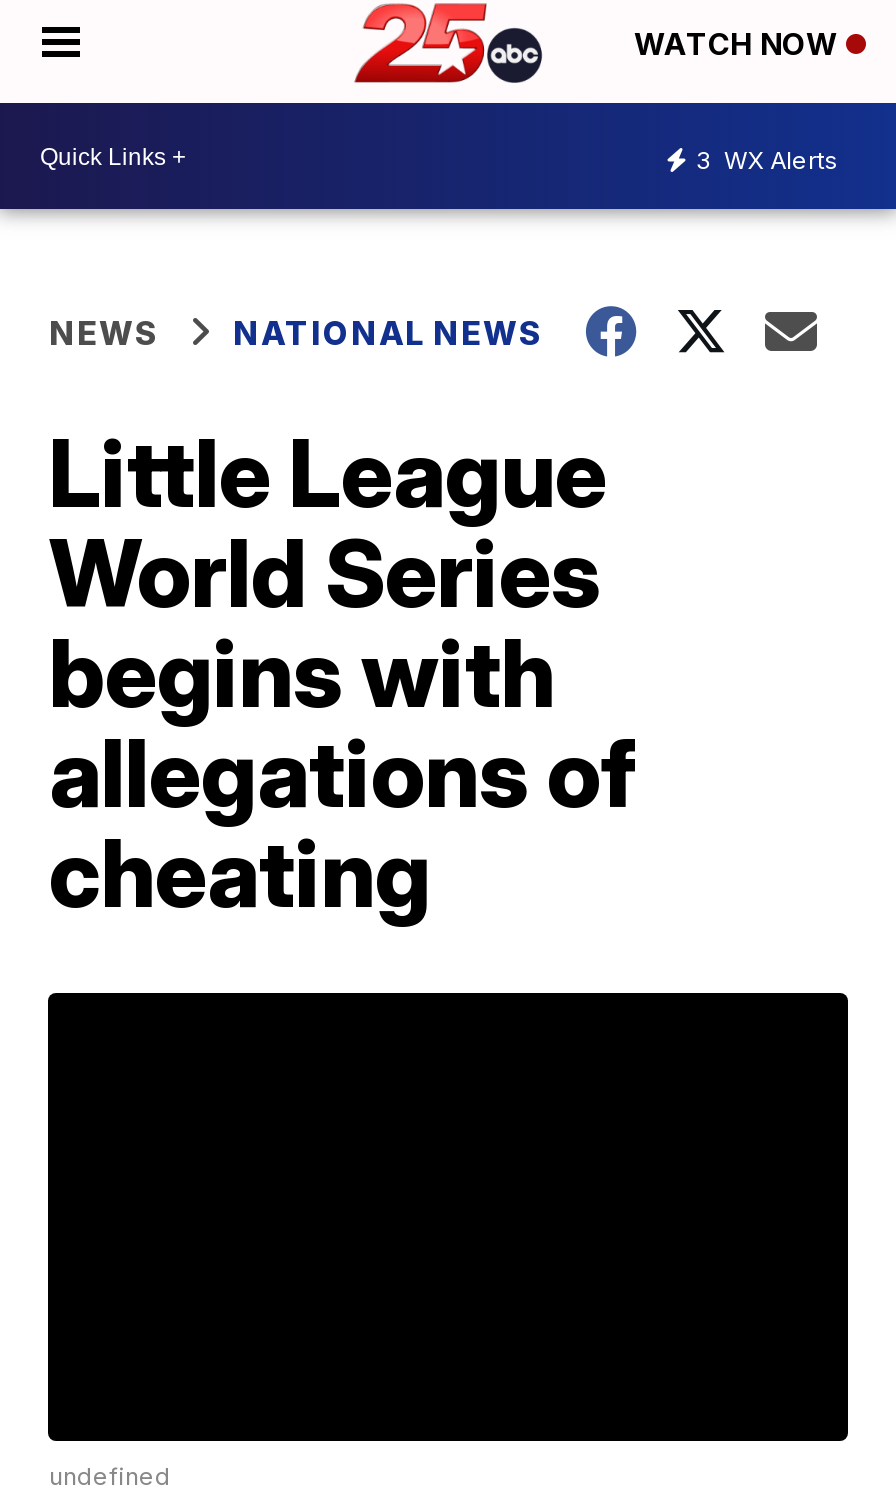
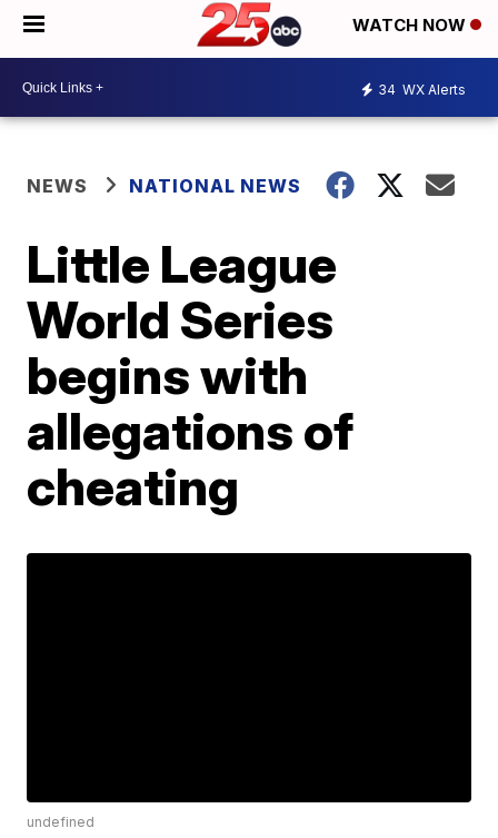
- 3 WX Alerts
+ 34 WX Alerts
